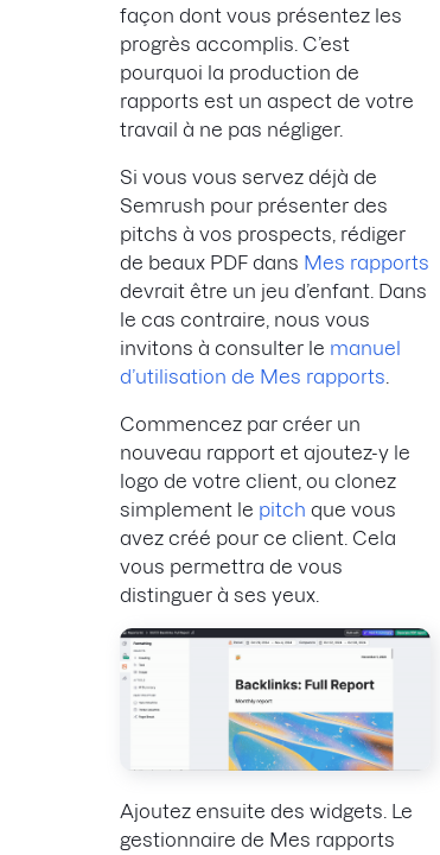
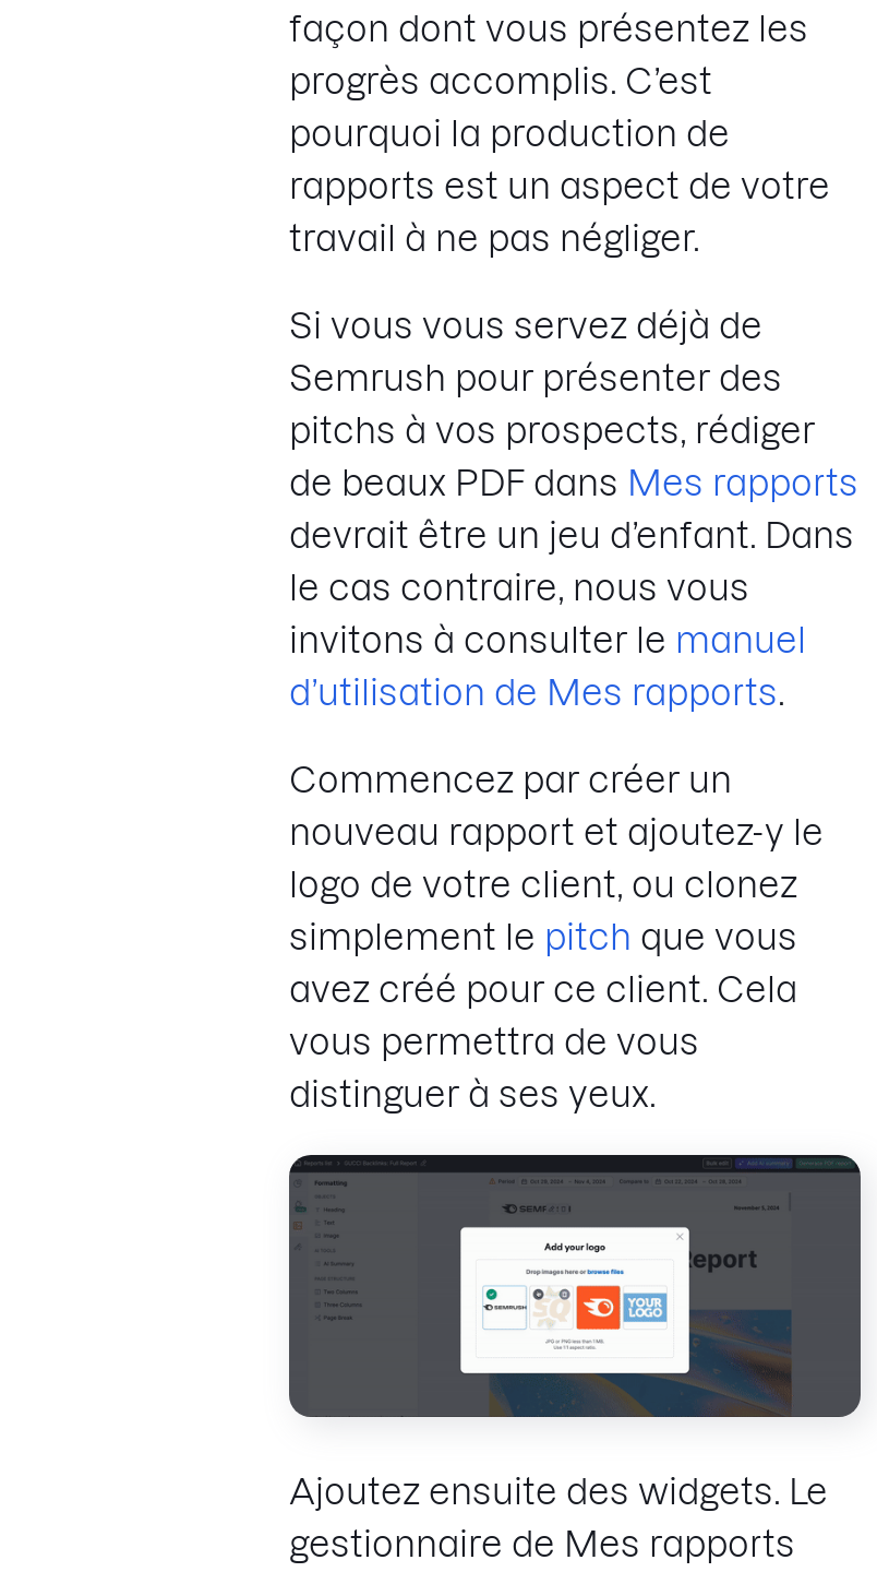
- [image]
+ [image]
